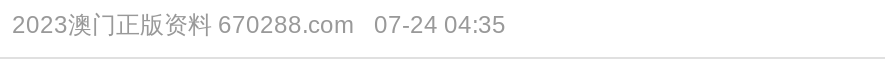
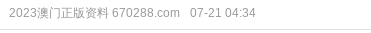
- 2023澳门正版资料 670288.com 07-24 04:35
+ 2023澳门正版资料 670288.com 07-21 04:34
